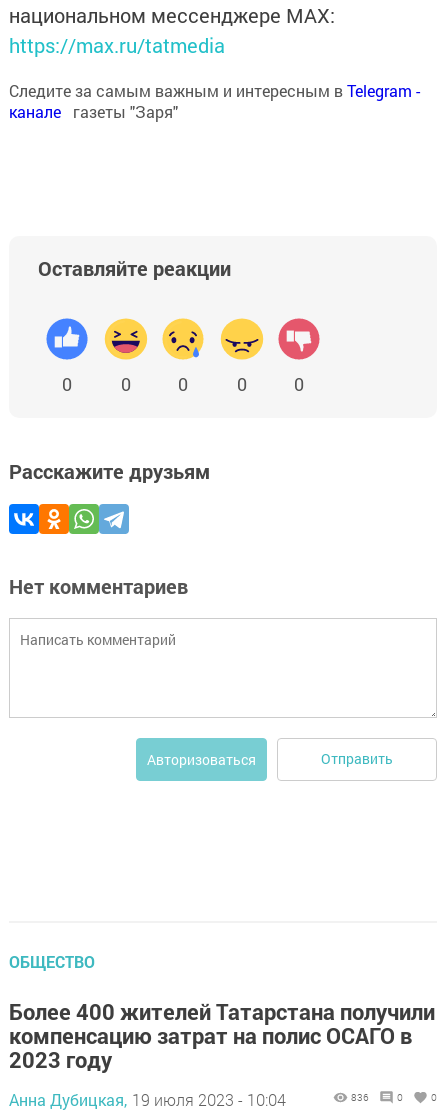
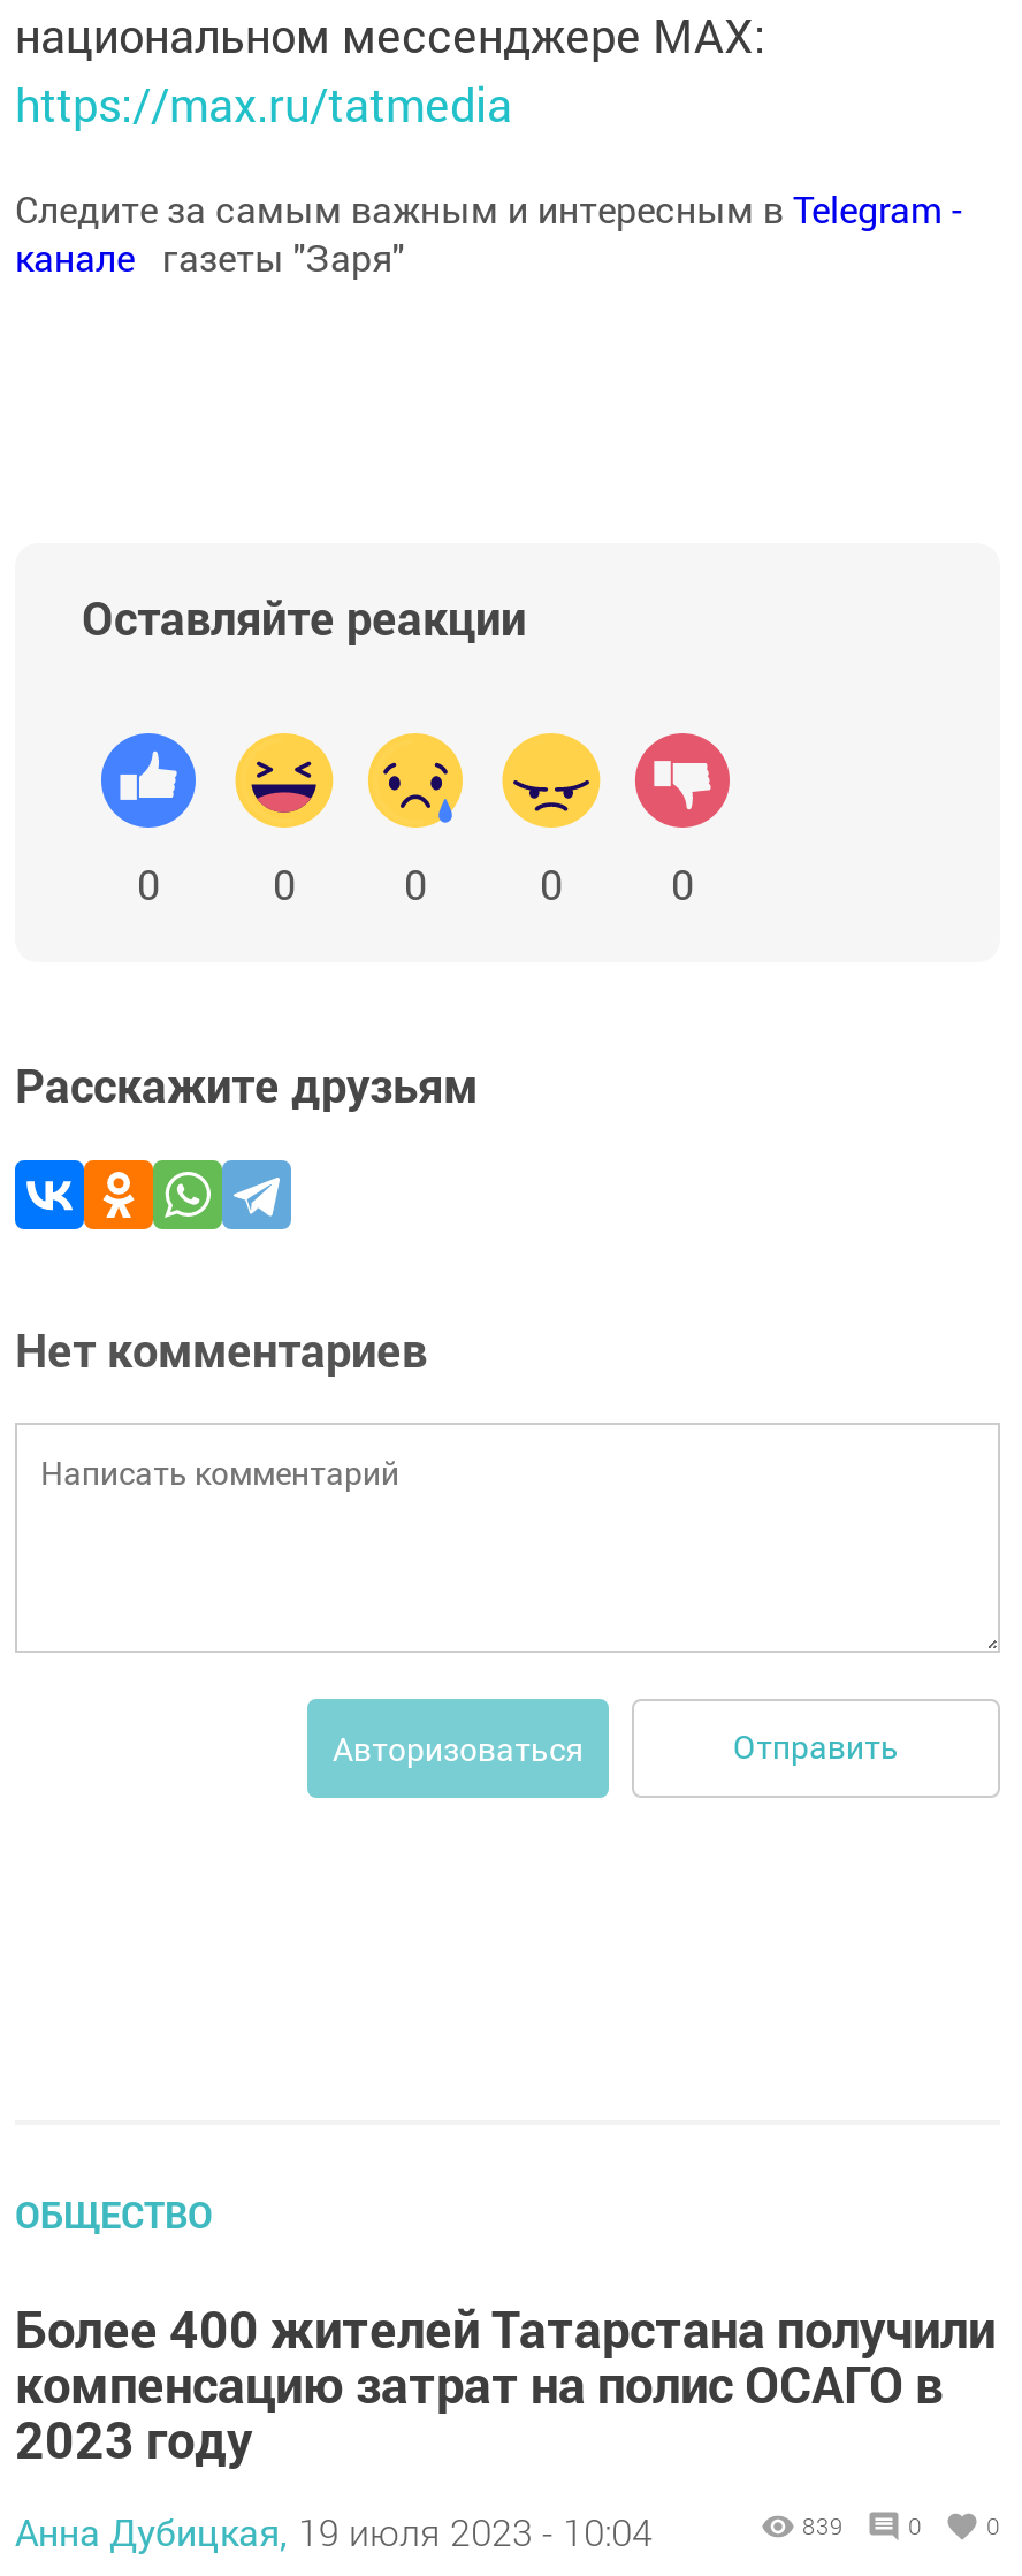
- 836
+ 839
